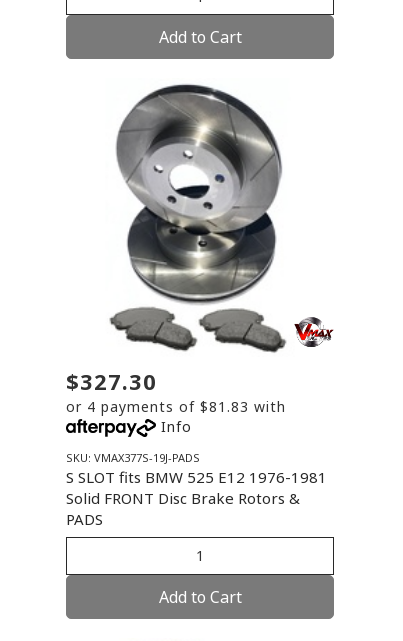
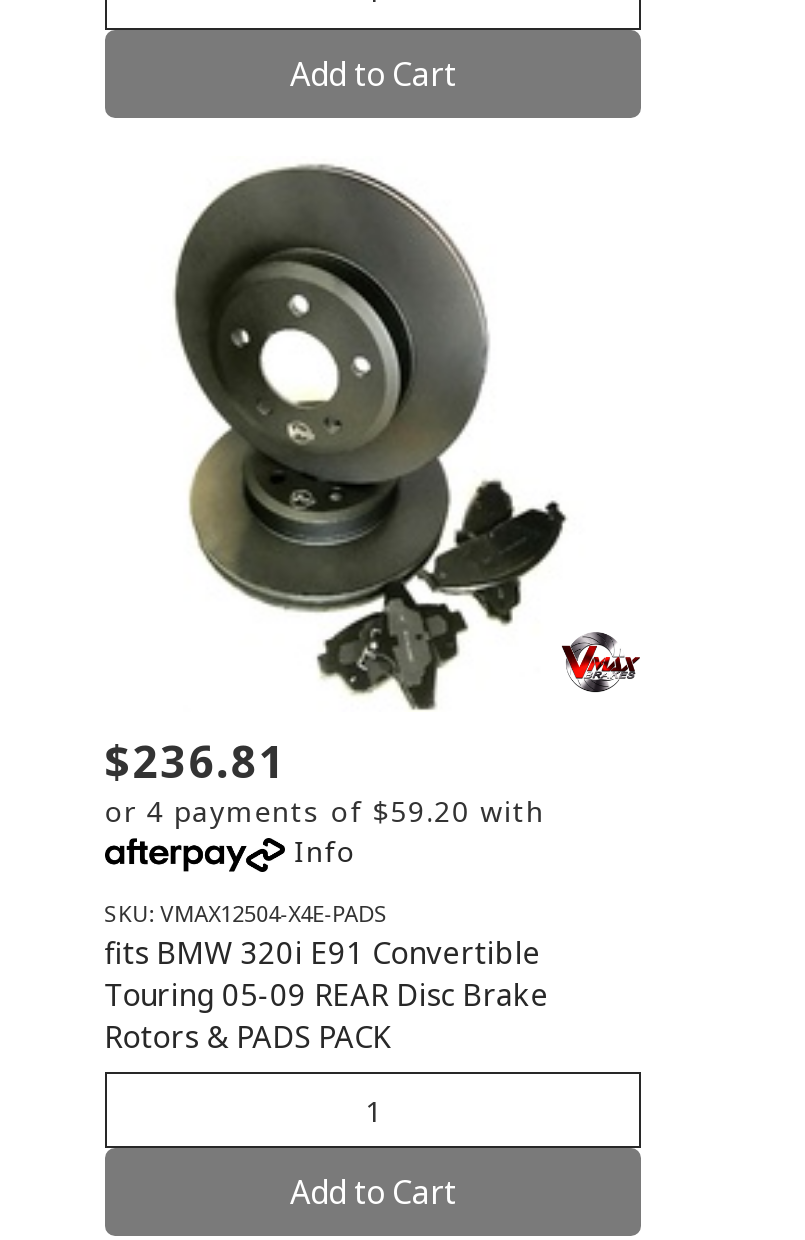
- [image]
- $327.30
+ [image]
+ $236.81

- or 4 payments of $81.83 with
+ or 4 payments of $59.20 with

- SKU: VMAX377S-19J-PADS
- S SLOT fits BMW 525 E12 1976-1981
- Solid FRONT Disc Brake Rotors &
- PADS
+ SKU: VMAX12504-X4E-PADS
+ fits BMW 320i E91 Convertible
+ Touring 05-09 REAR Disc Brake
+ Rotors & PADS PACK
